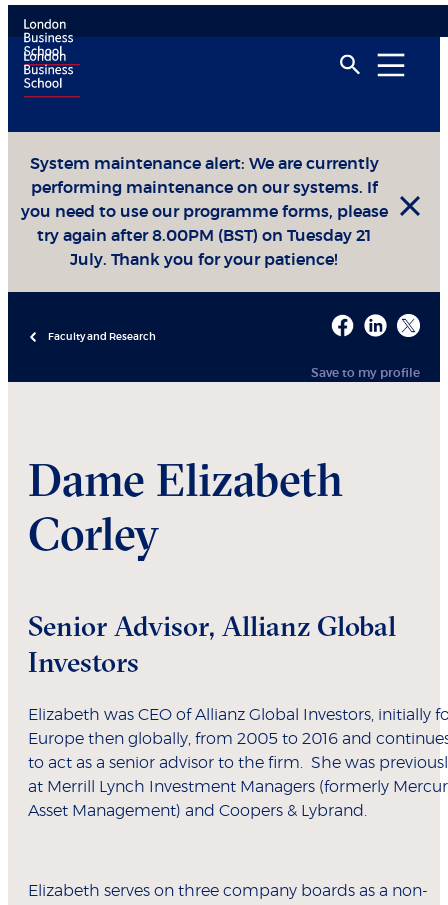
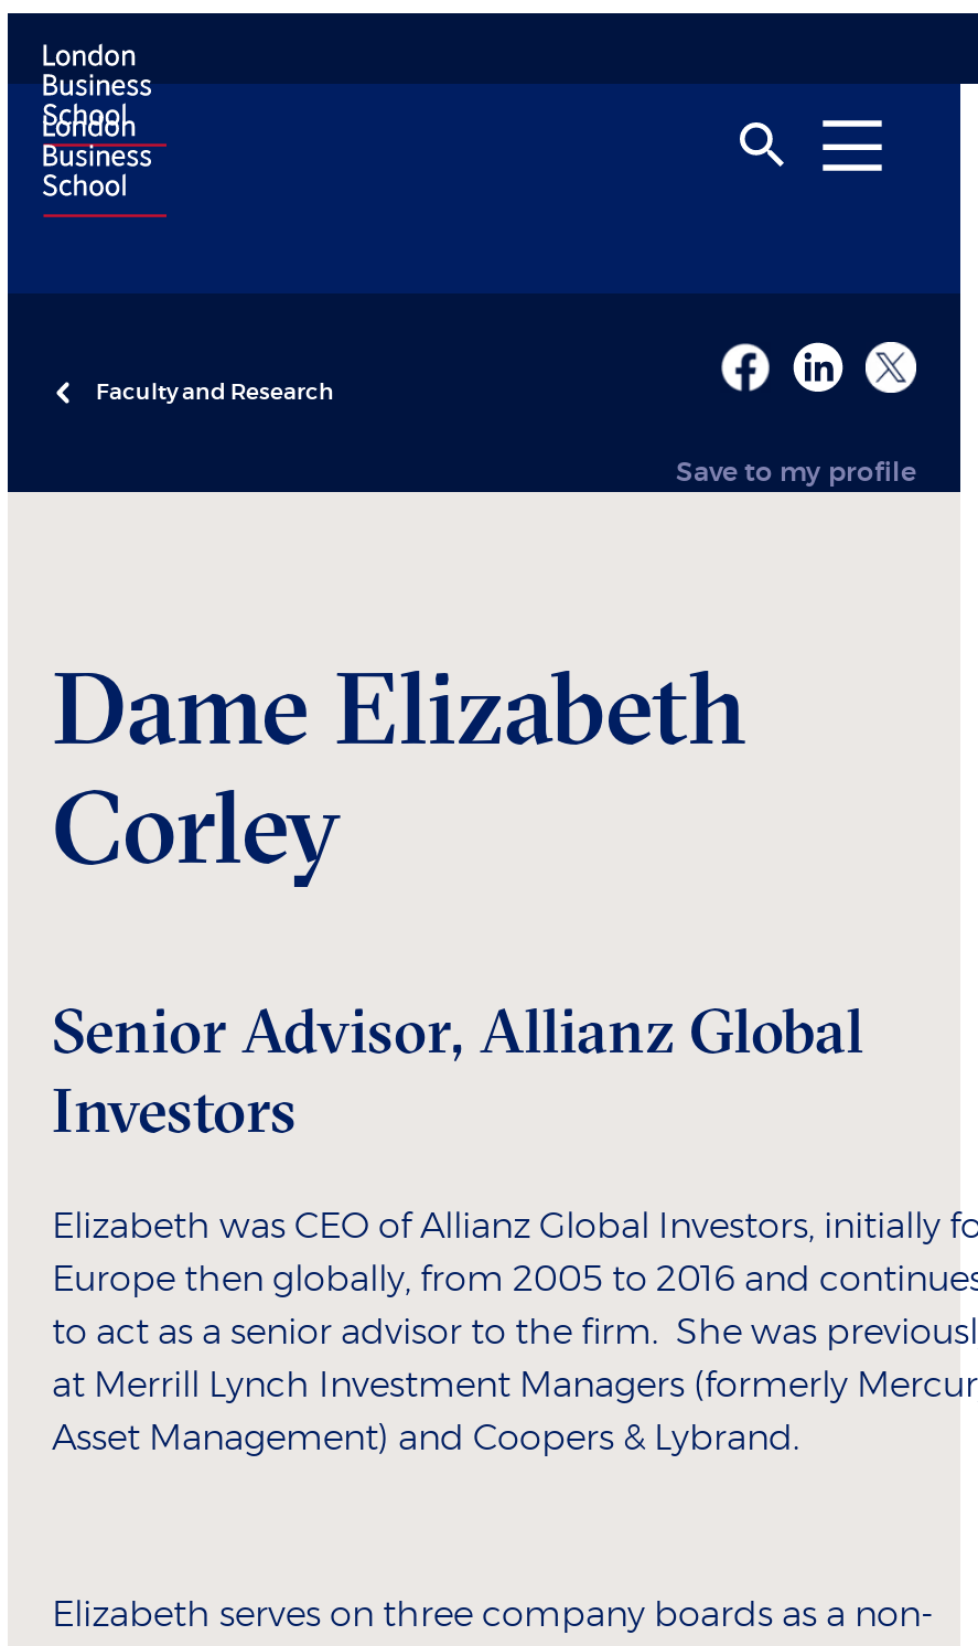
- [image]
- System maintenance alert: We are currently
- performing maintenance on our systems. If
- you need to use our programme forms, please
- try again after 8.00PM (BST) on Tuesday 21
- July. Thank you for your patience!
